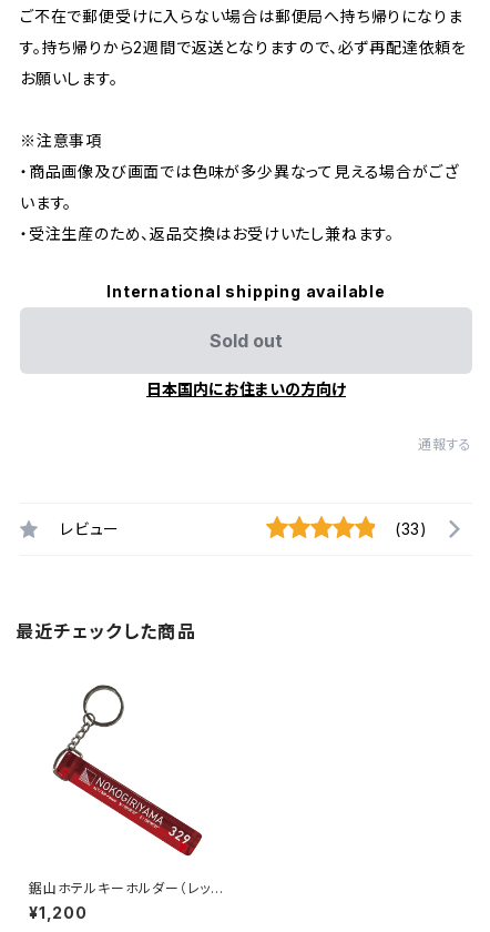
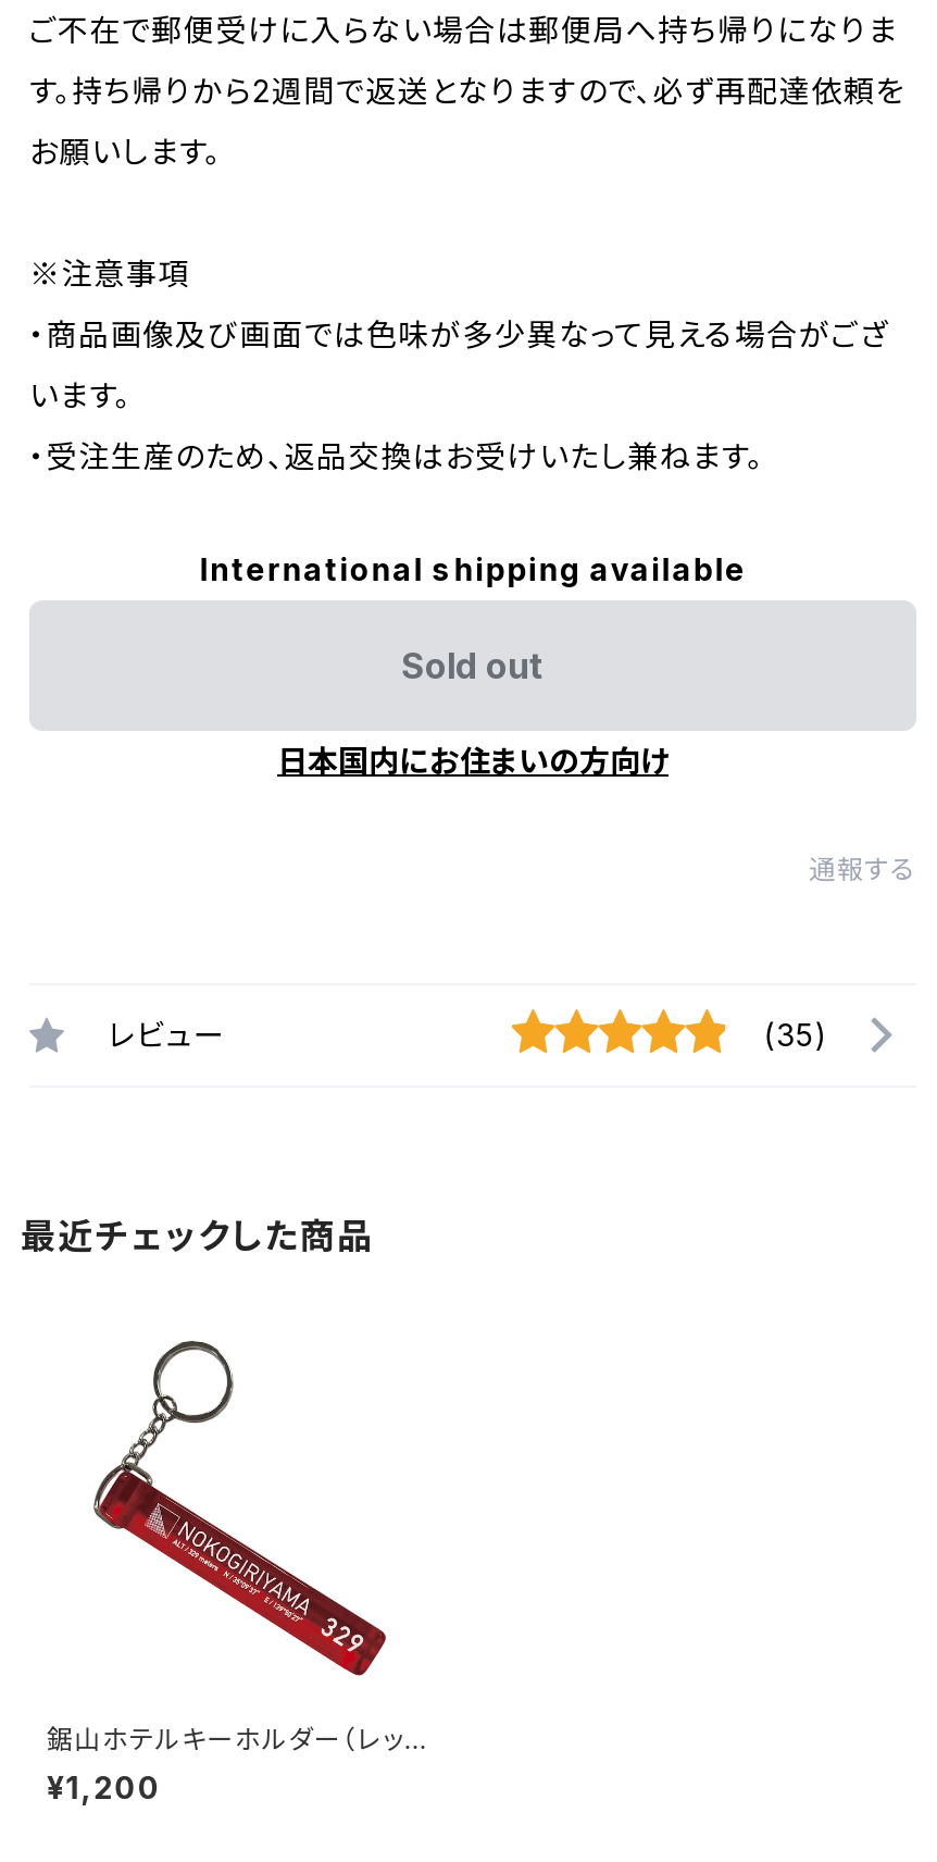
- (33)
+ (35)
